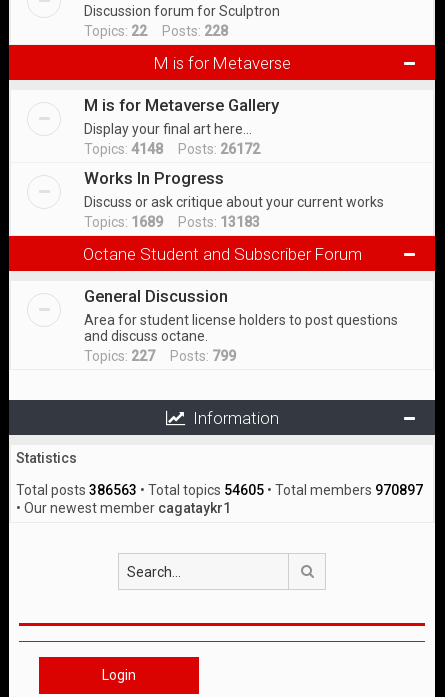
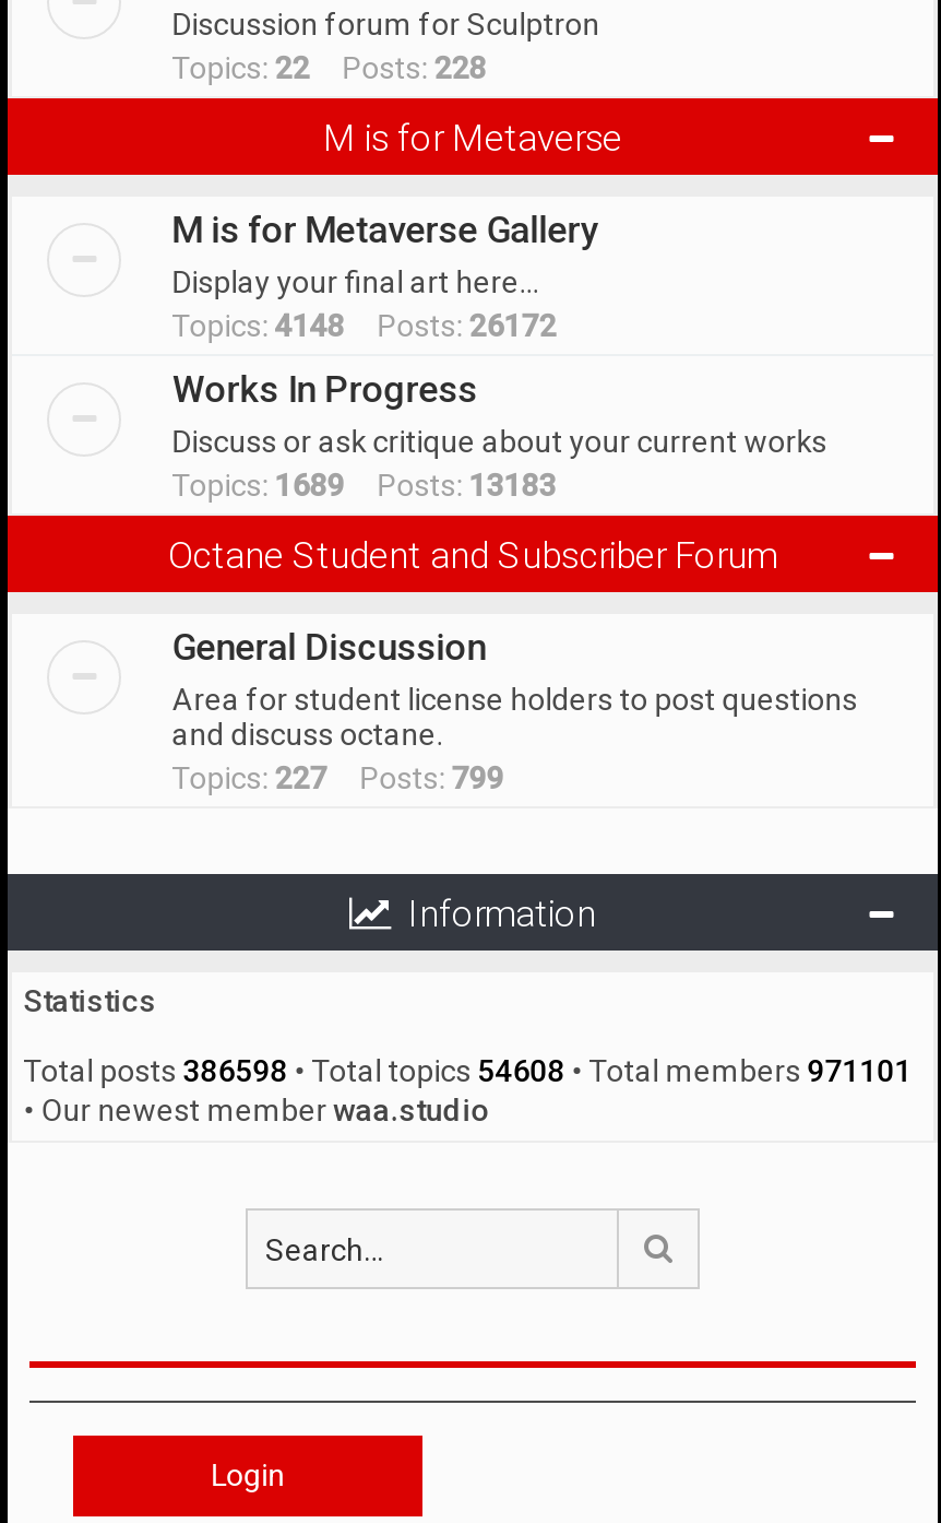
- Total posts 386563 • Total topics 54605 • Total members 970897
+ Total posts 386598 • Total topics 54608 • Total members 971101

- • Our newest member cagataykr1
+ • Our newest member waa.studio
